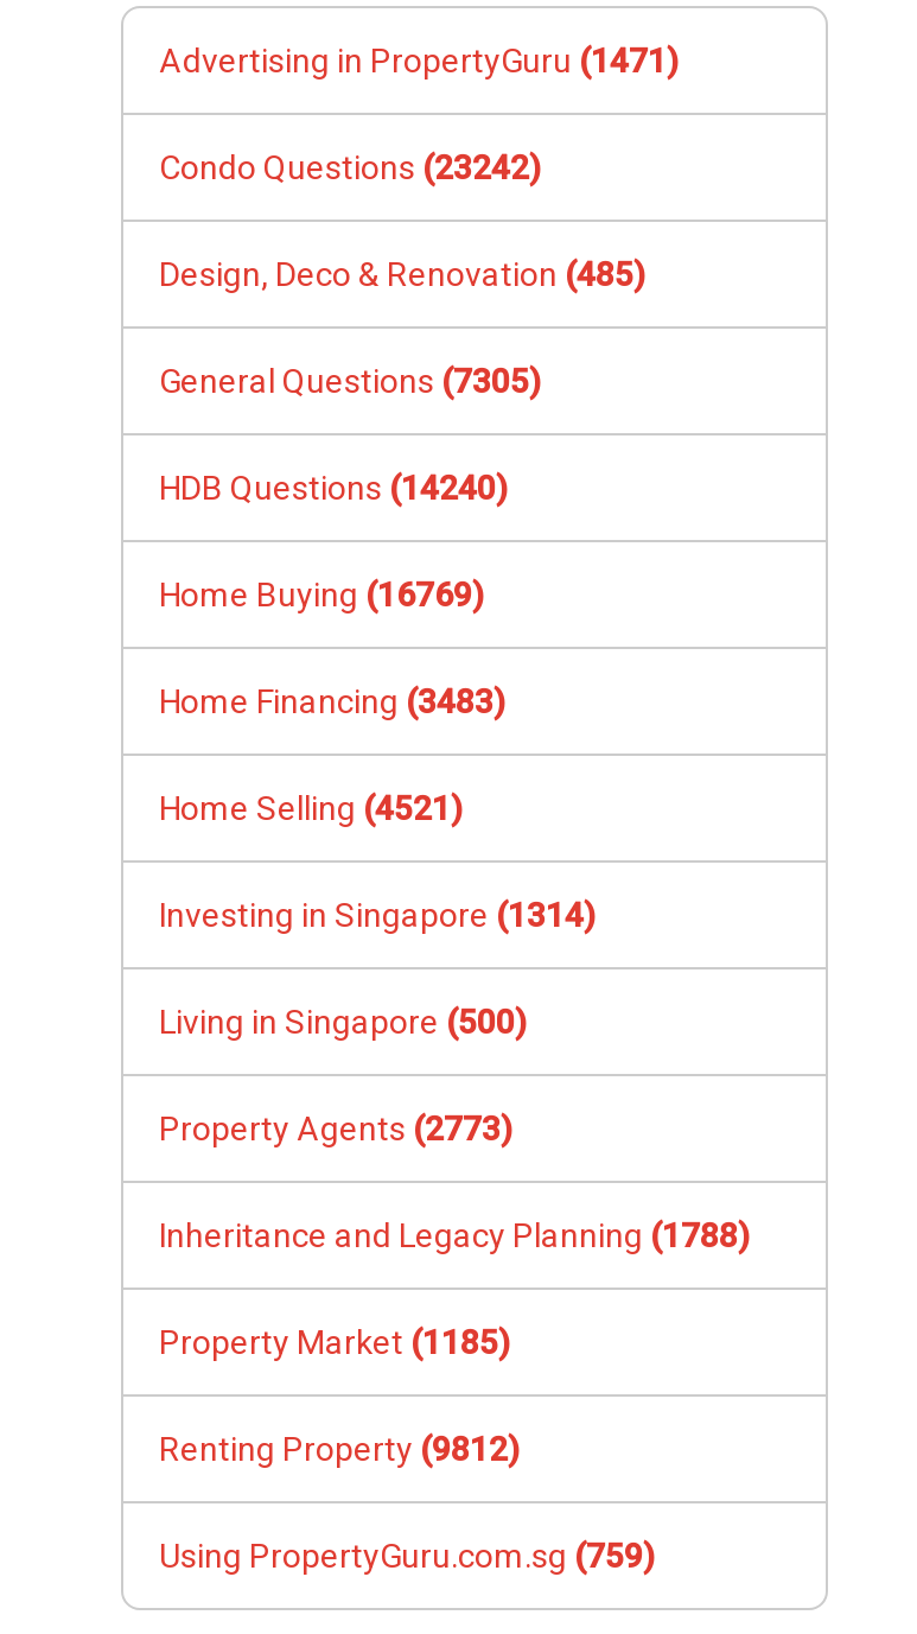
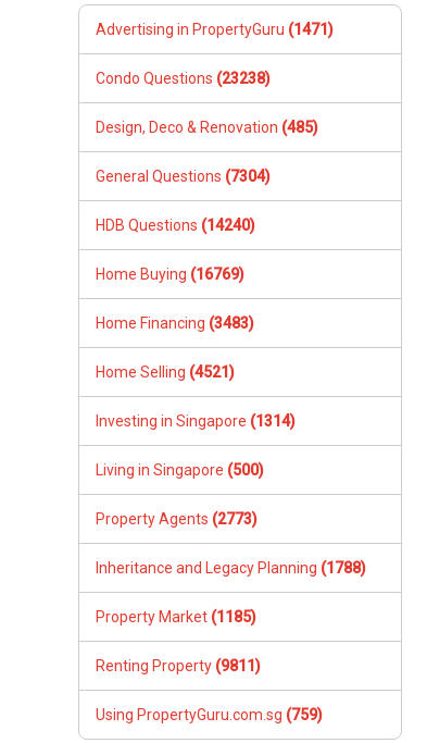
- Condo Questions (23242)
+ Condo Questions (23238)

- General Questions (7305)
+ General Questions (7304)

- Renting Property (9812)
+ Renting Property (9811)
